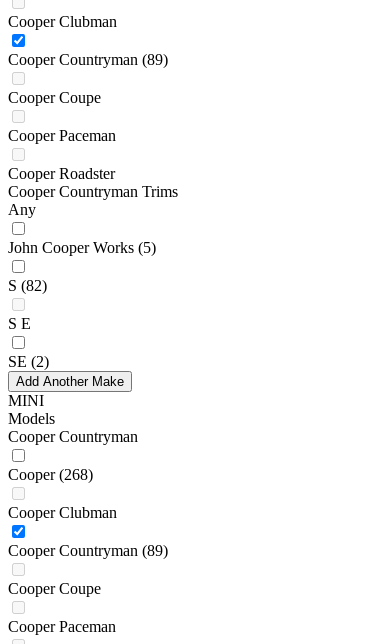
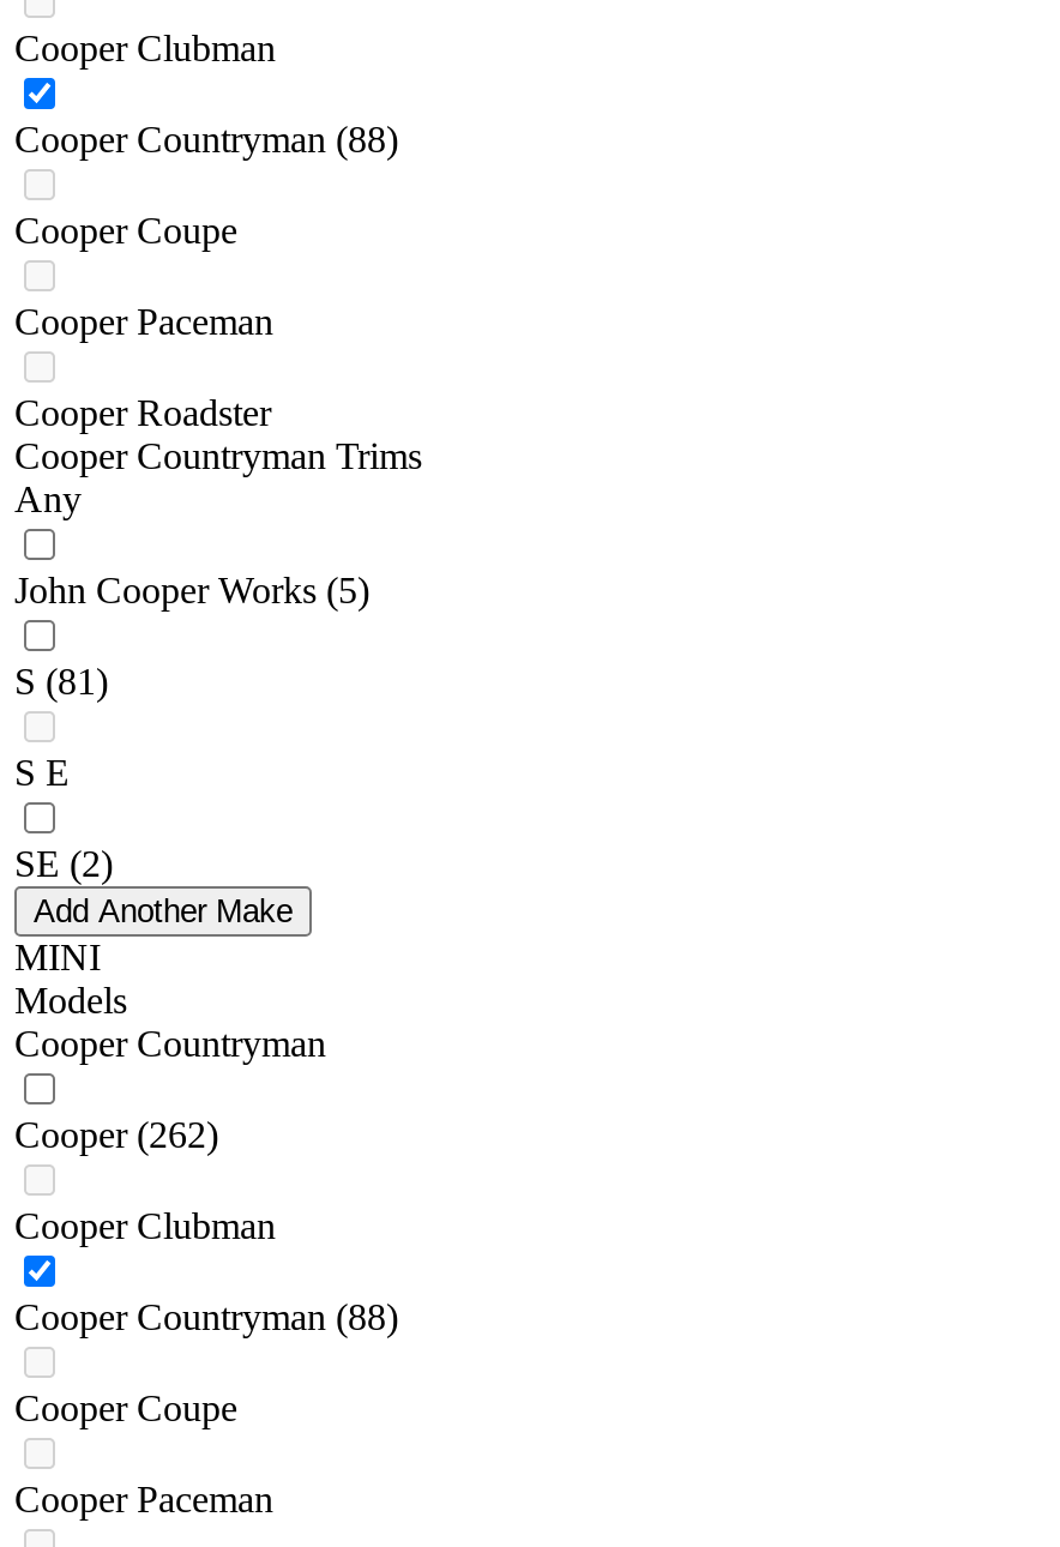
- Cooper Countryman (89)
+ Cooper Countryman (88)

- S (82)
+ S (81)

- Cooper (268)
+ Cooper (262)

- Cooper Countryman (89)
+ Cooper Countryman (88)
